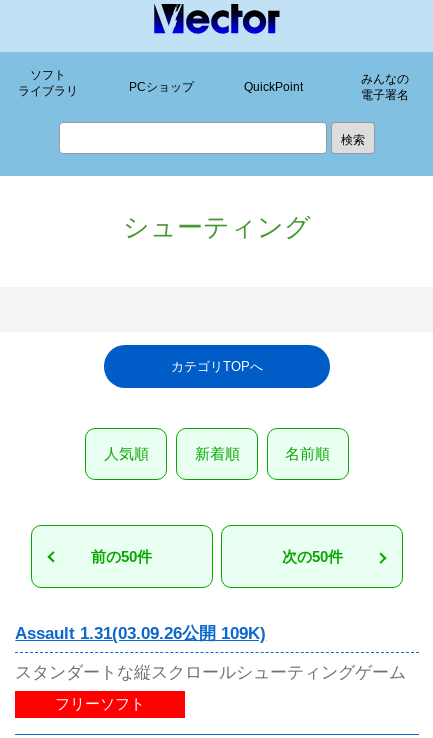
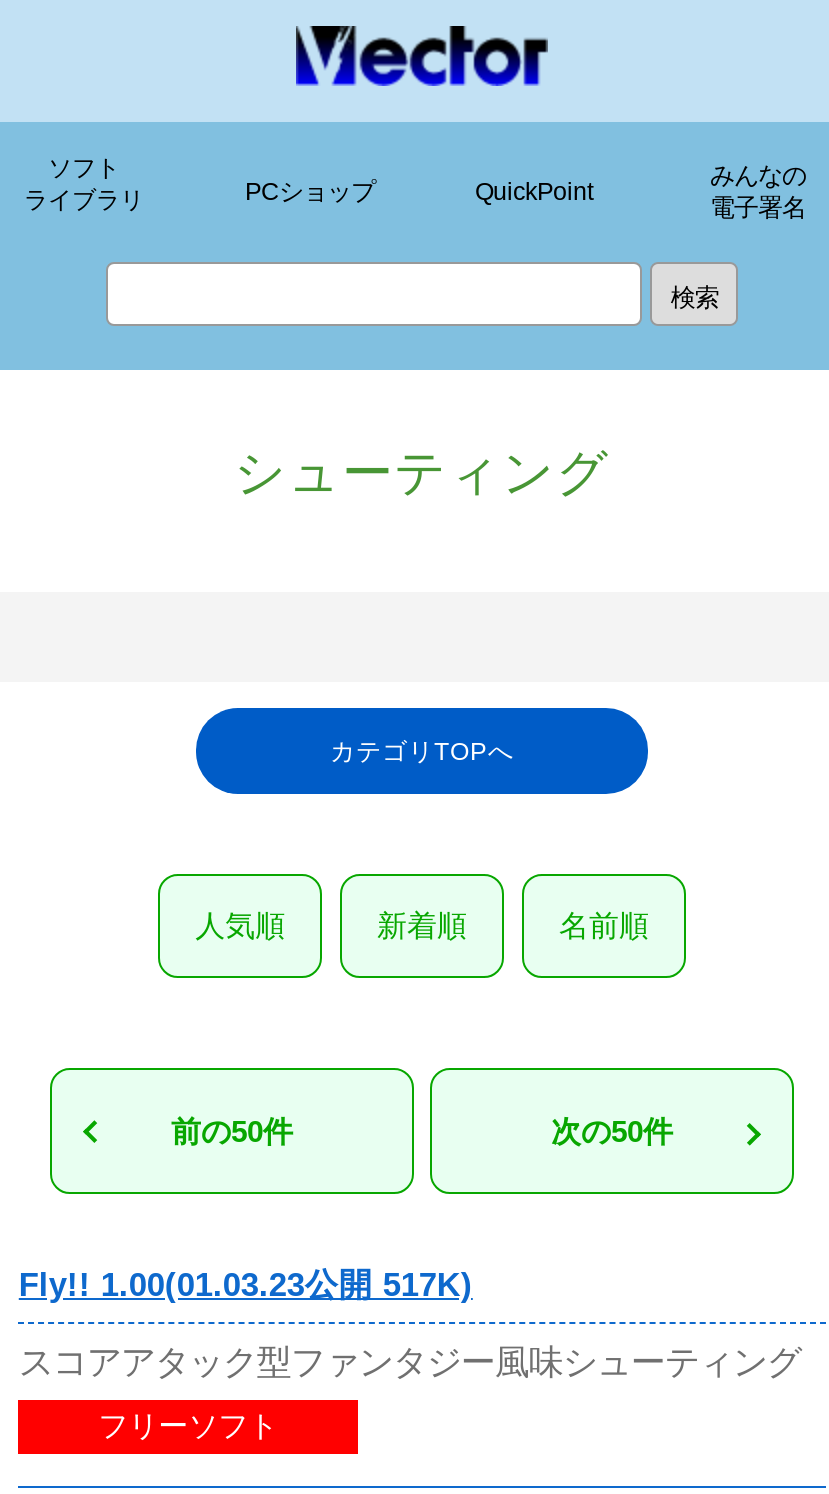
- Assault 1.31(03.09.26公開 109K)
+ Fly!! 1.00(01.03.23公開 517K)

- スタンダートな縦スクロールシューティングゲーム
+ スコアアタック型ファンタジー風味シューティング
